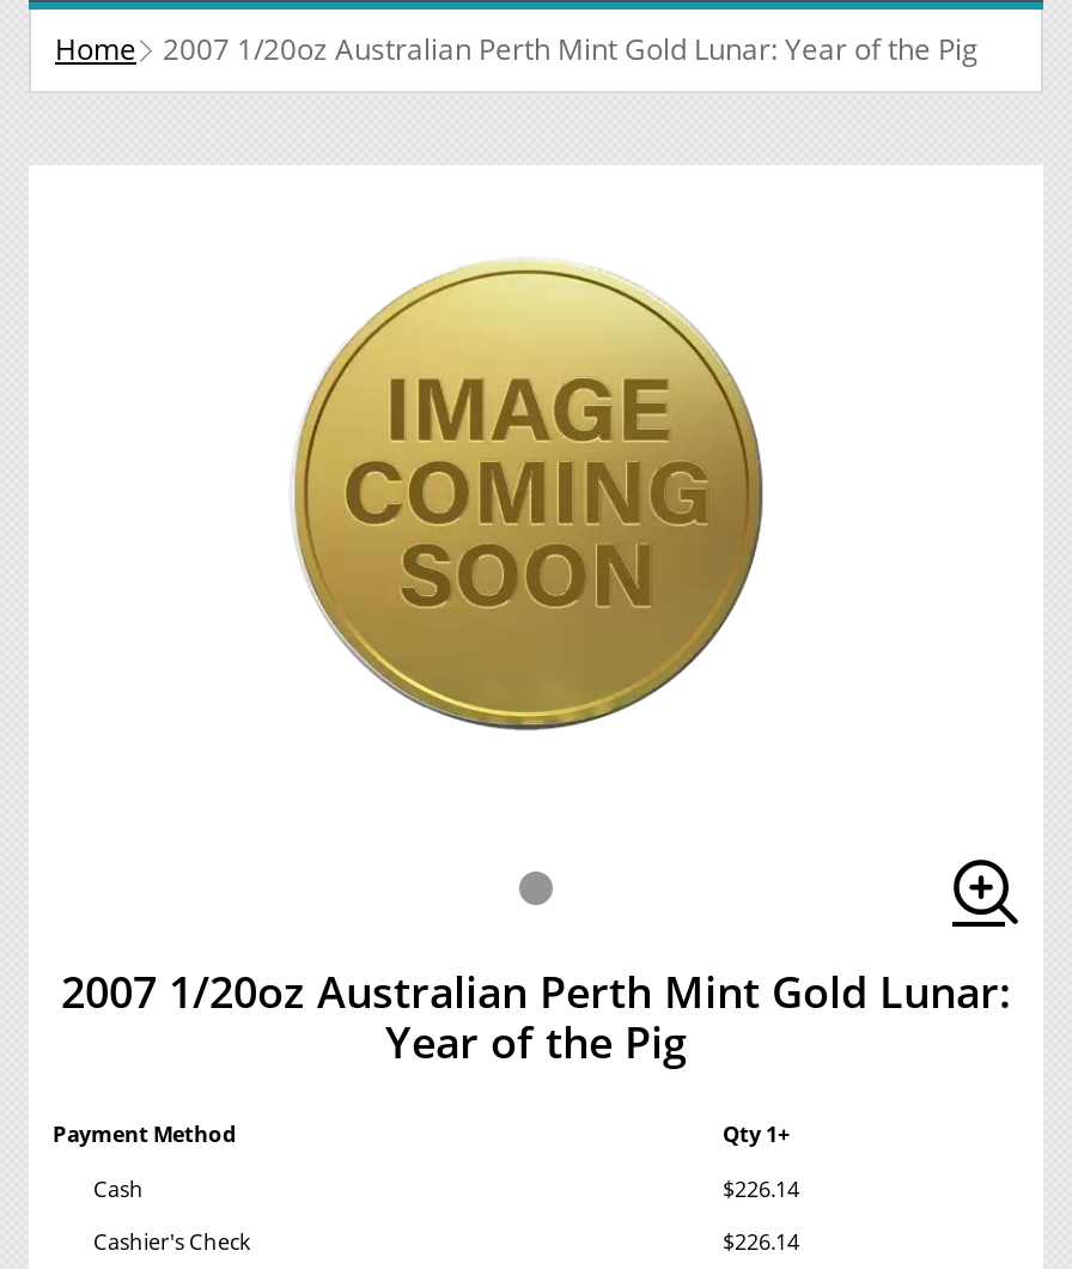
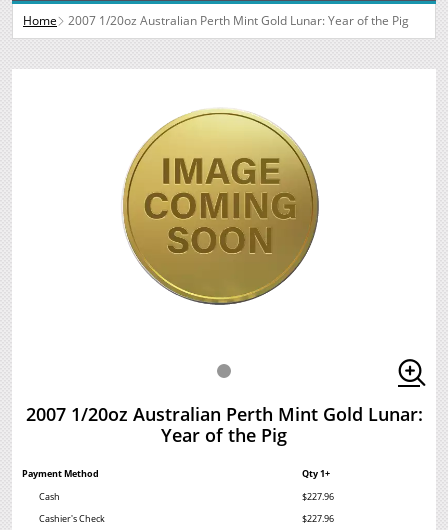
- $226.14
+ $227.96

- $226.14
+ $227.96
